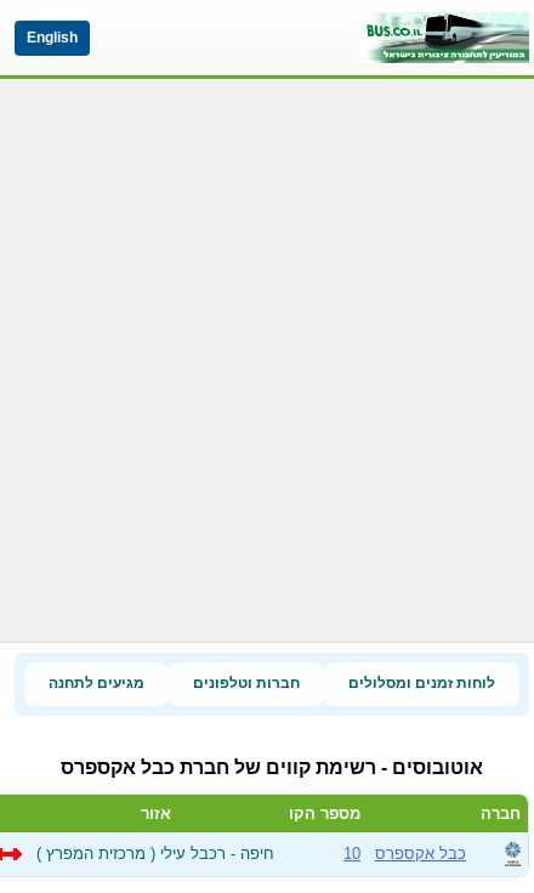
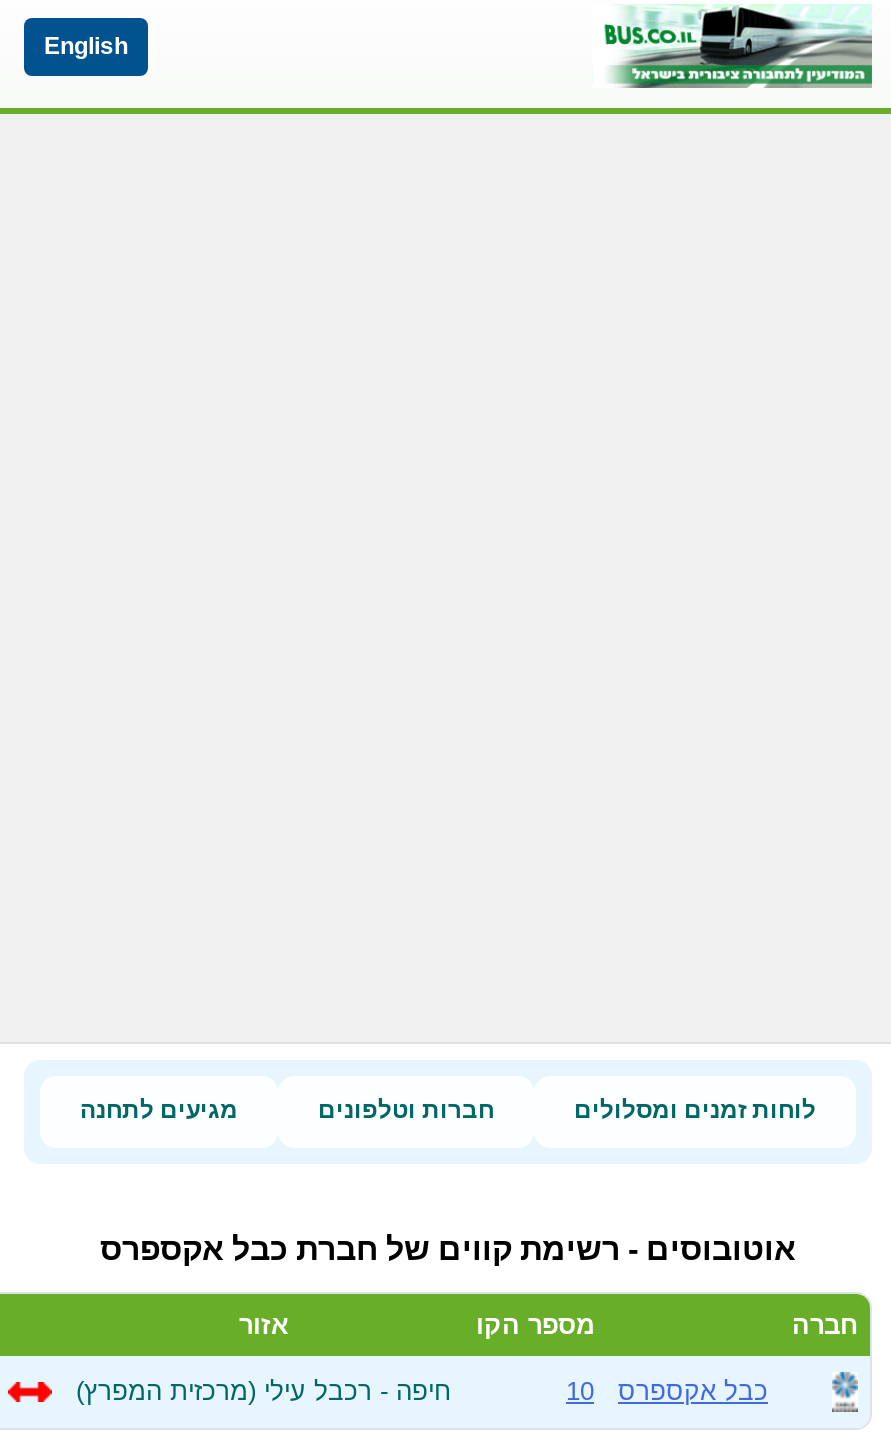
- חיפה - רכבל עילי ( מרכזית המפרץ )
+ חיפה - רכבל עילי (מרכזית המפרץ)
